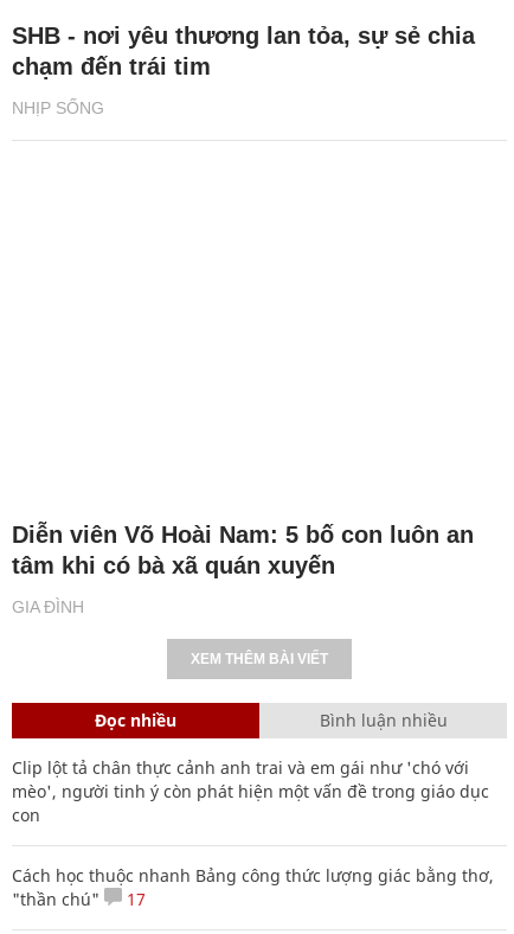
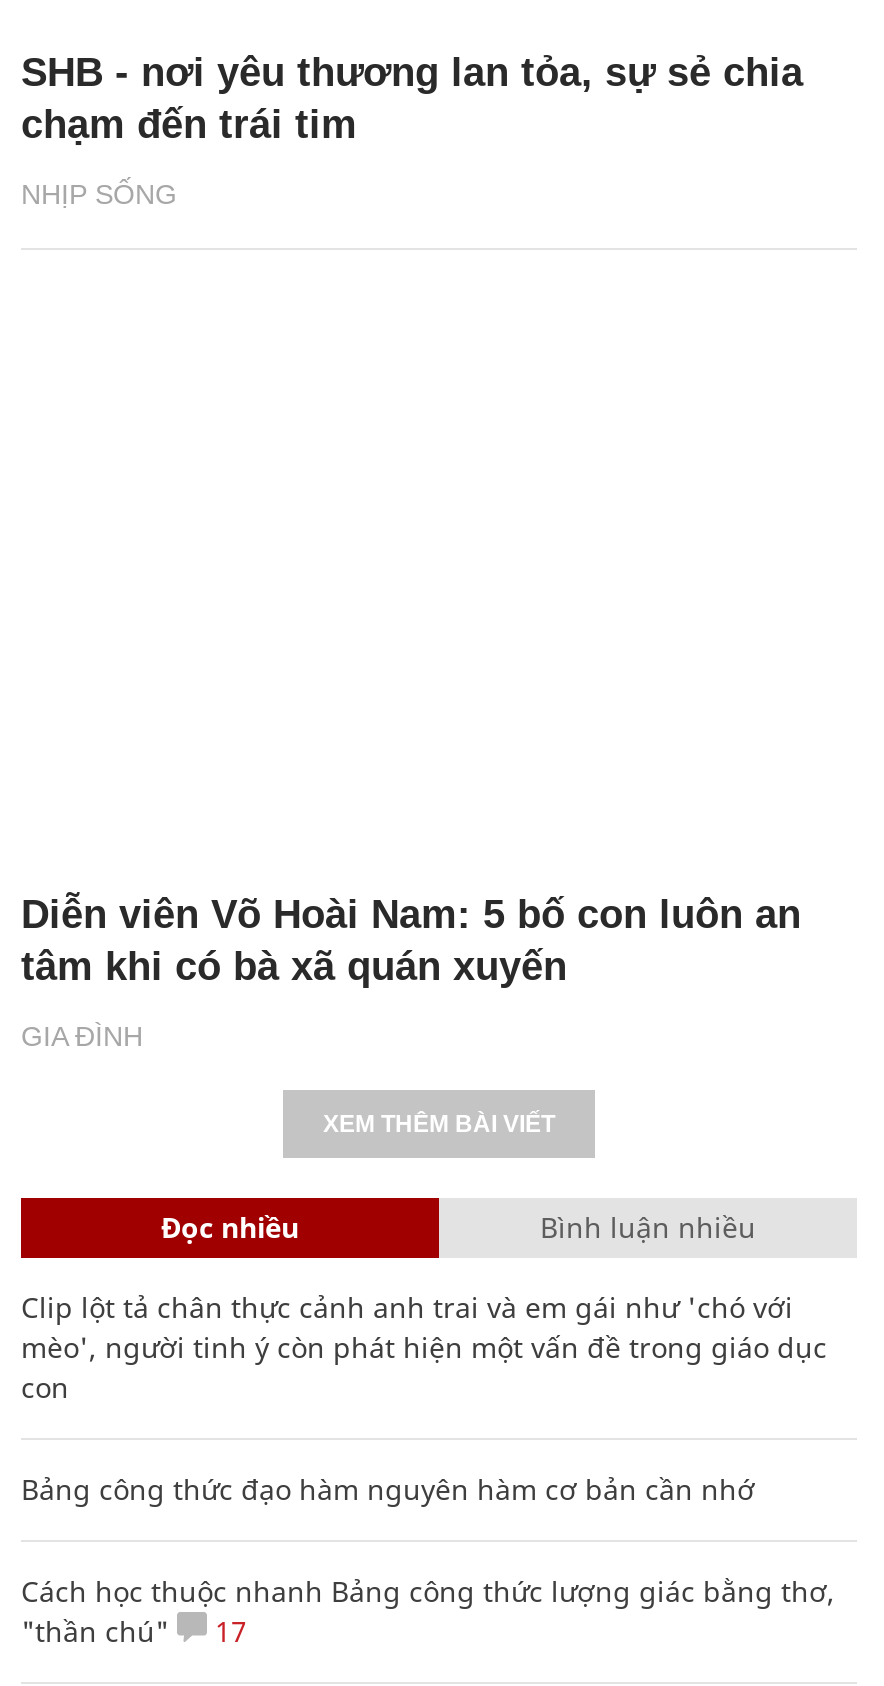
+ Bảng công thức đạo hàm nguyên hàm cơ bản cần nhớ
